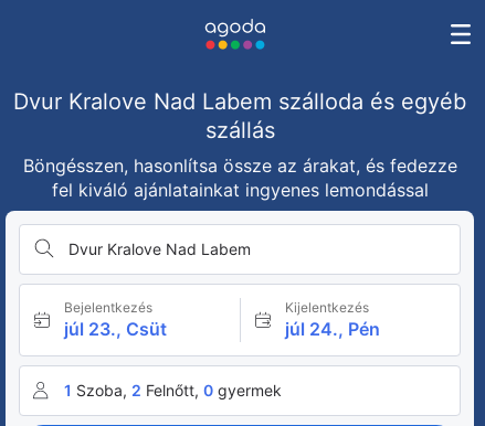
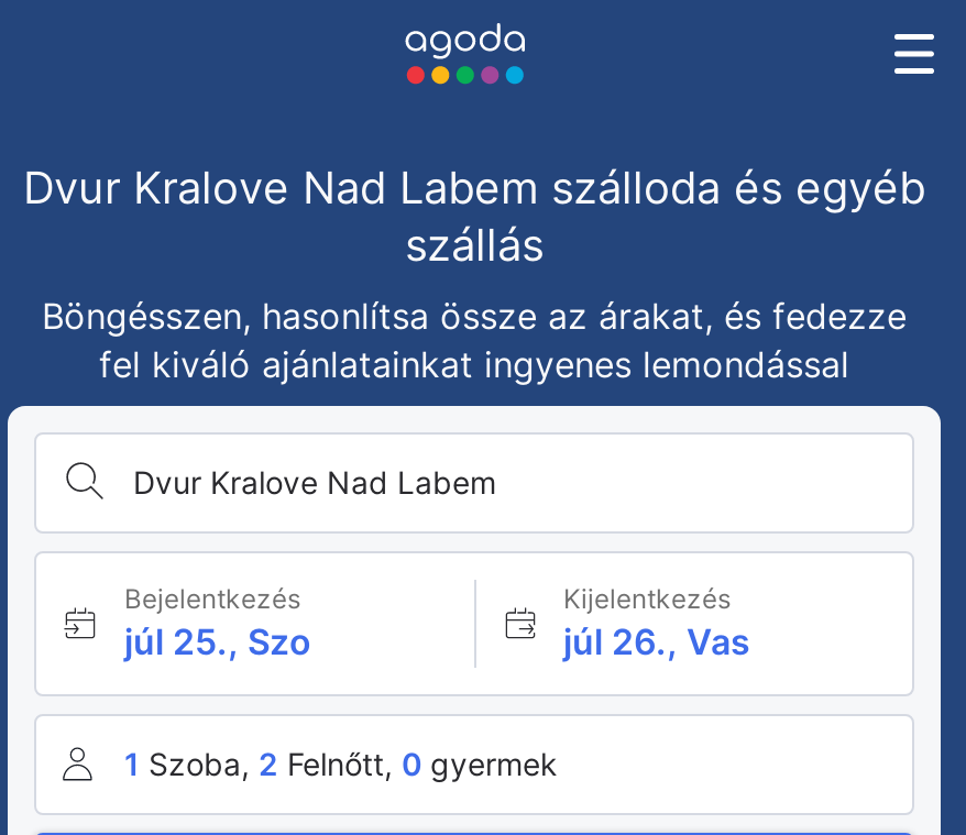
- júl 23., Csüt
+ júl 25., Szo

- júl 24., Pén
+ júl 26., Vas
